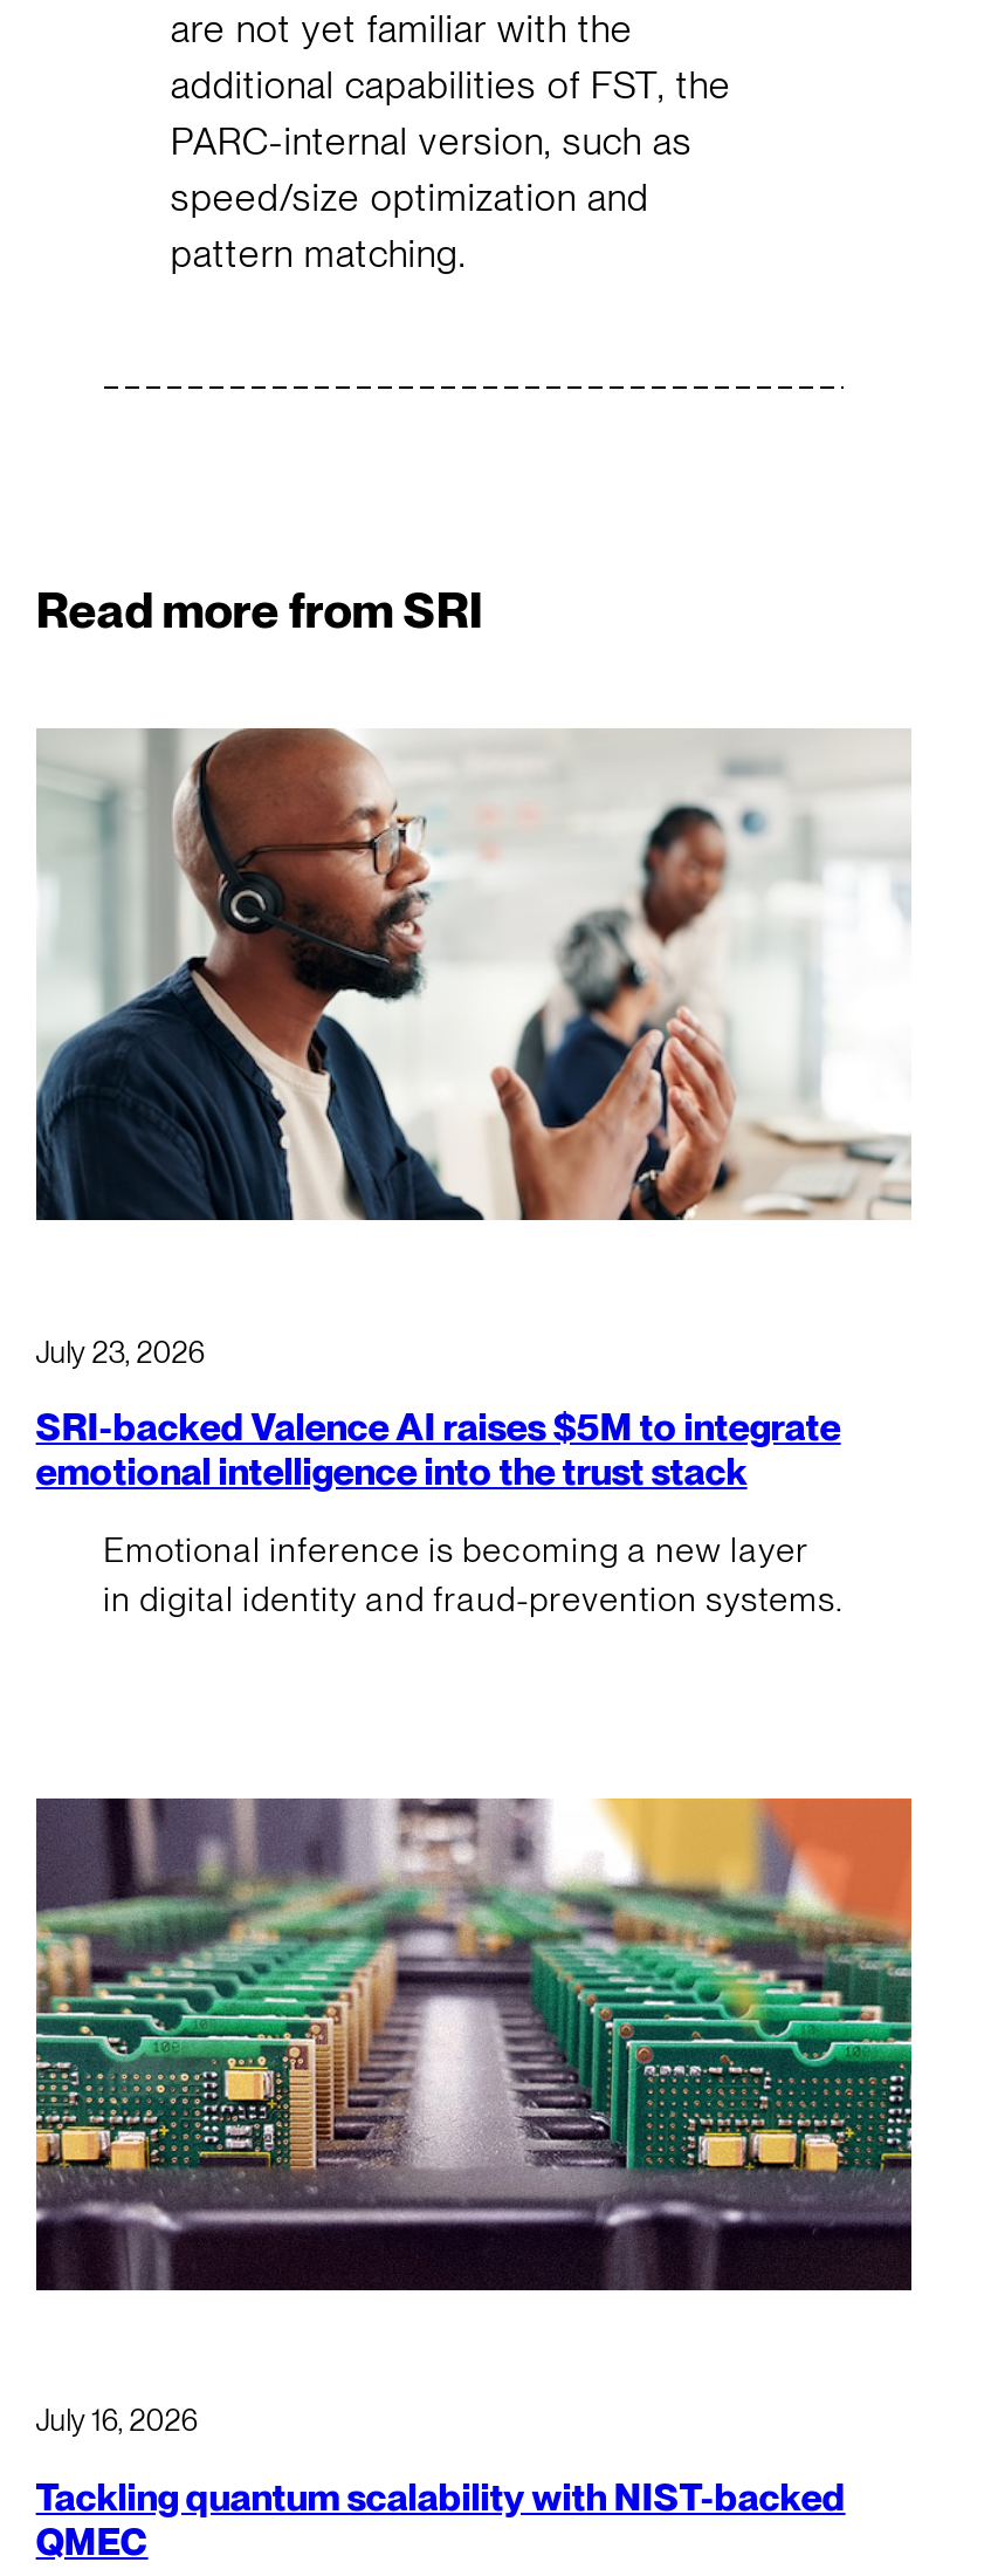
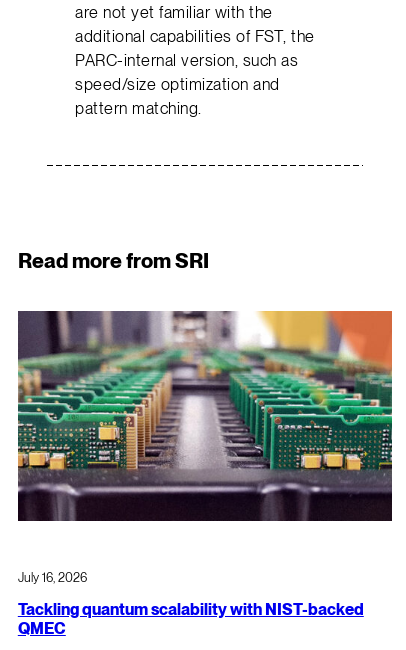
- [image]

- July 23, 2026
- SRI-backed Valence AI raises $5M to integrate
- emotional intelligence into the trust stack
- Emotional inference is becoming a new layer
- in digital identity and fraud-prevention systems.
